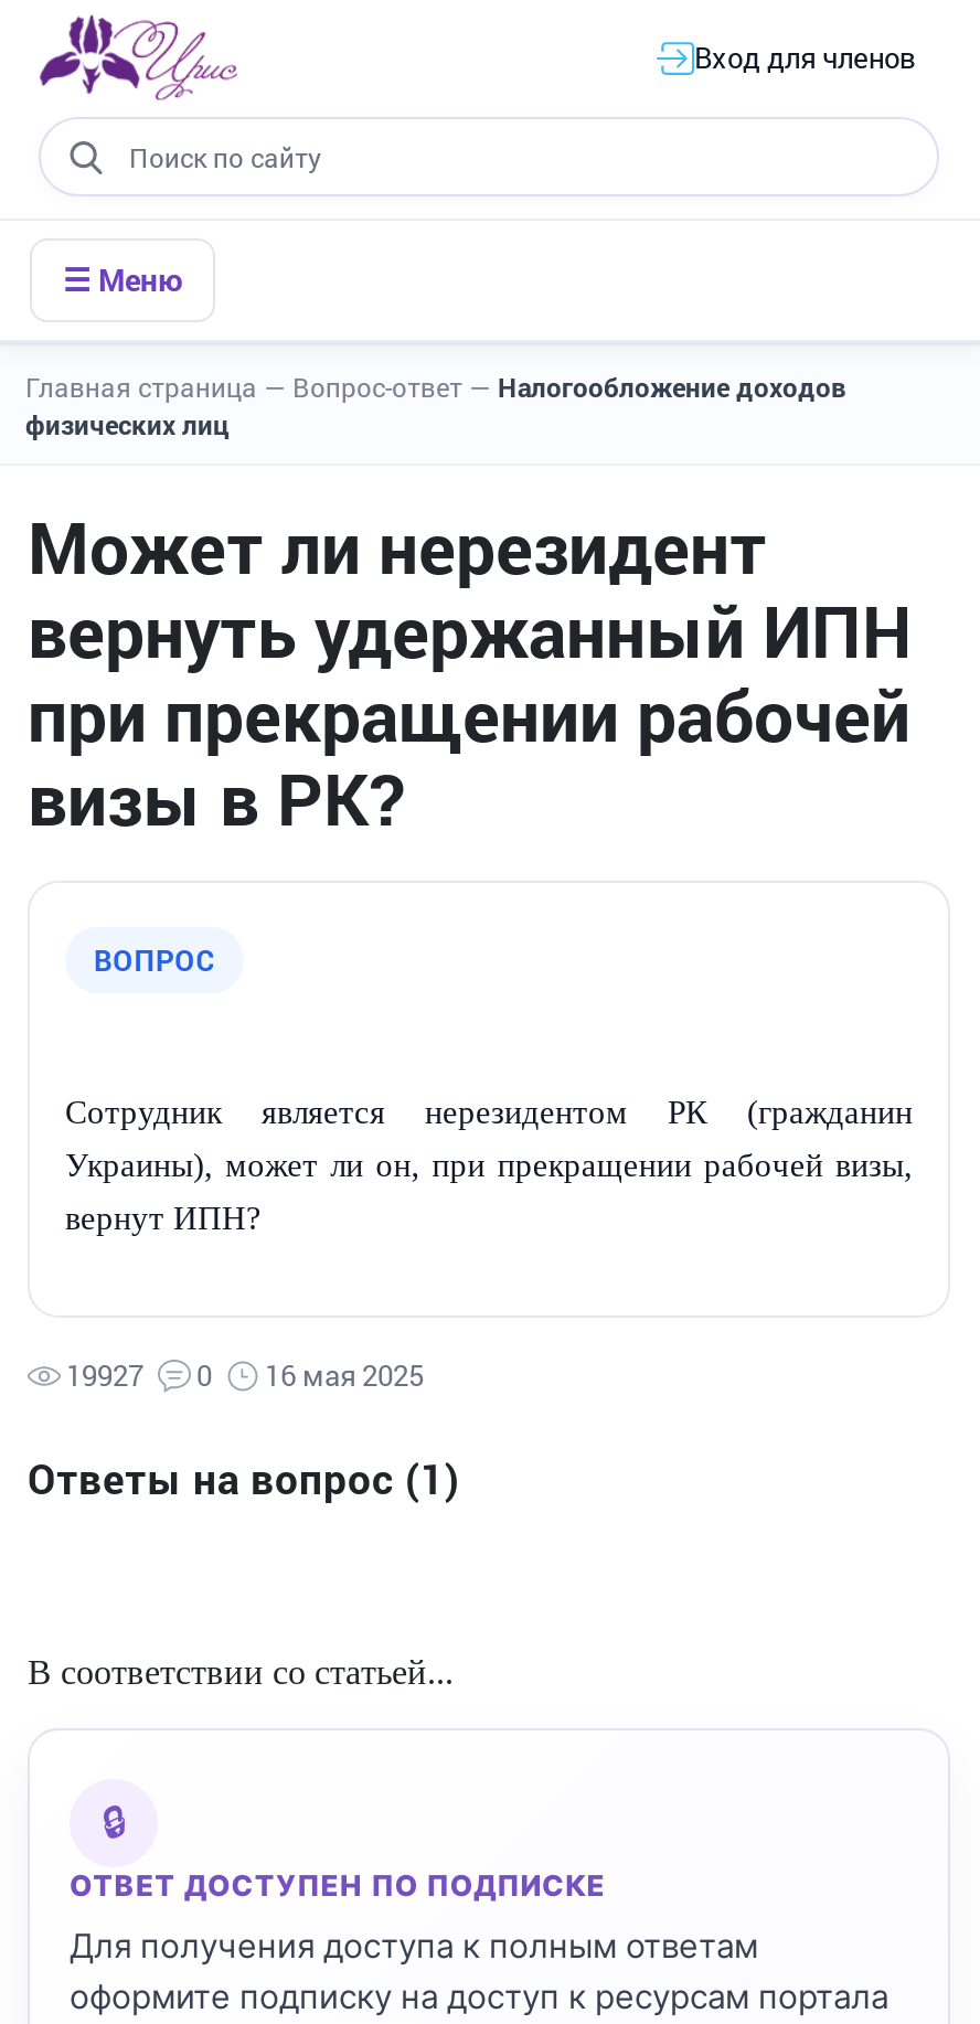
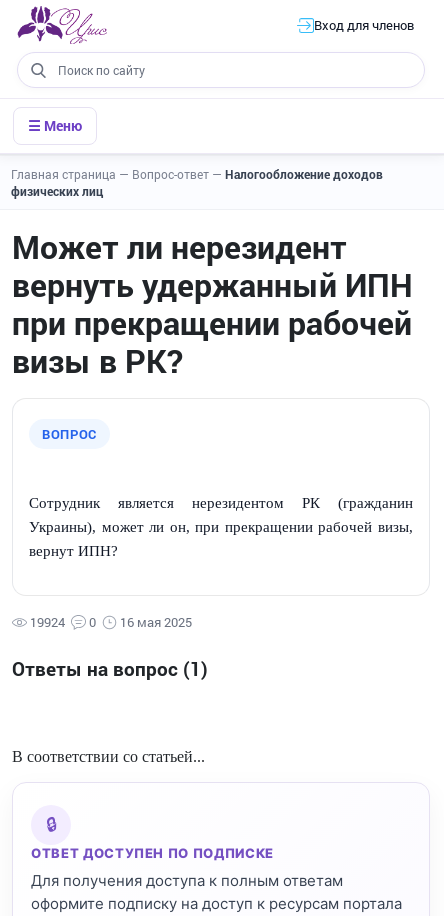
- 19927 0 16 мая 2025
+ 19924 0 16 мая 2025
